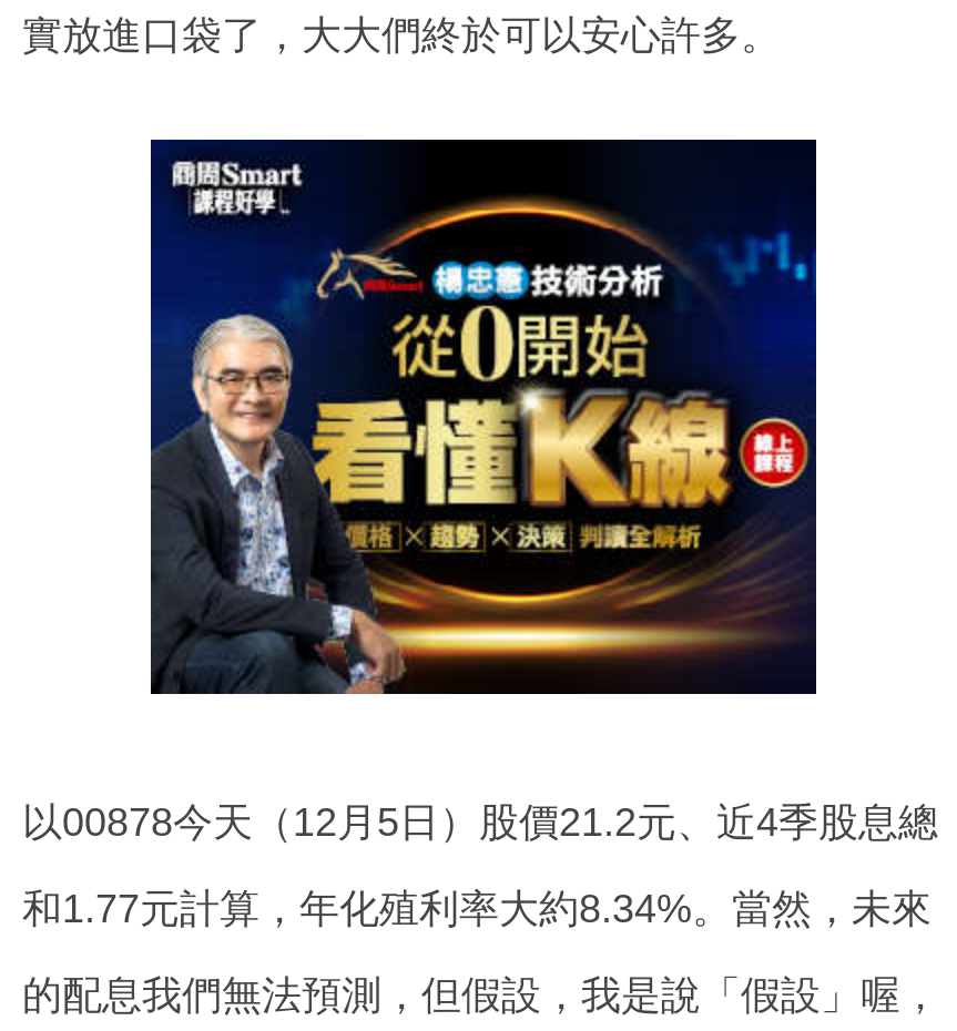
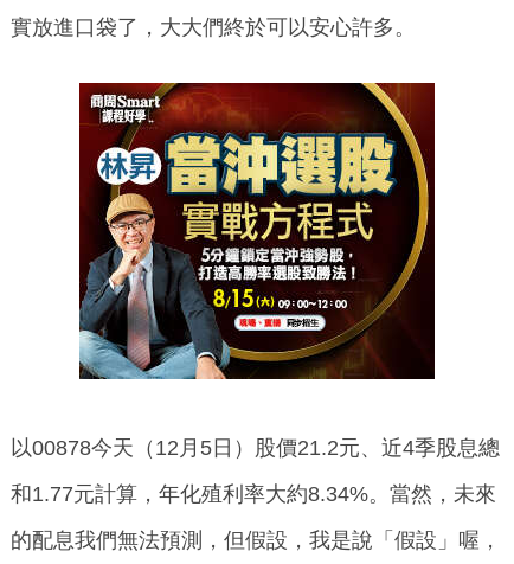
- [image]
+ [image]
